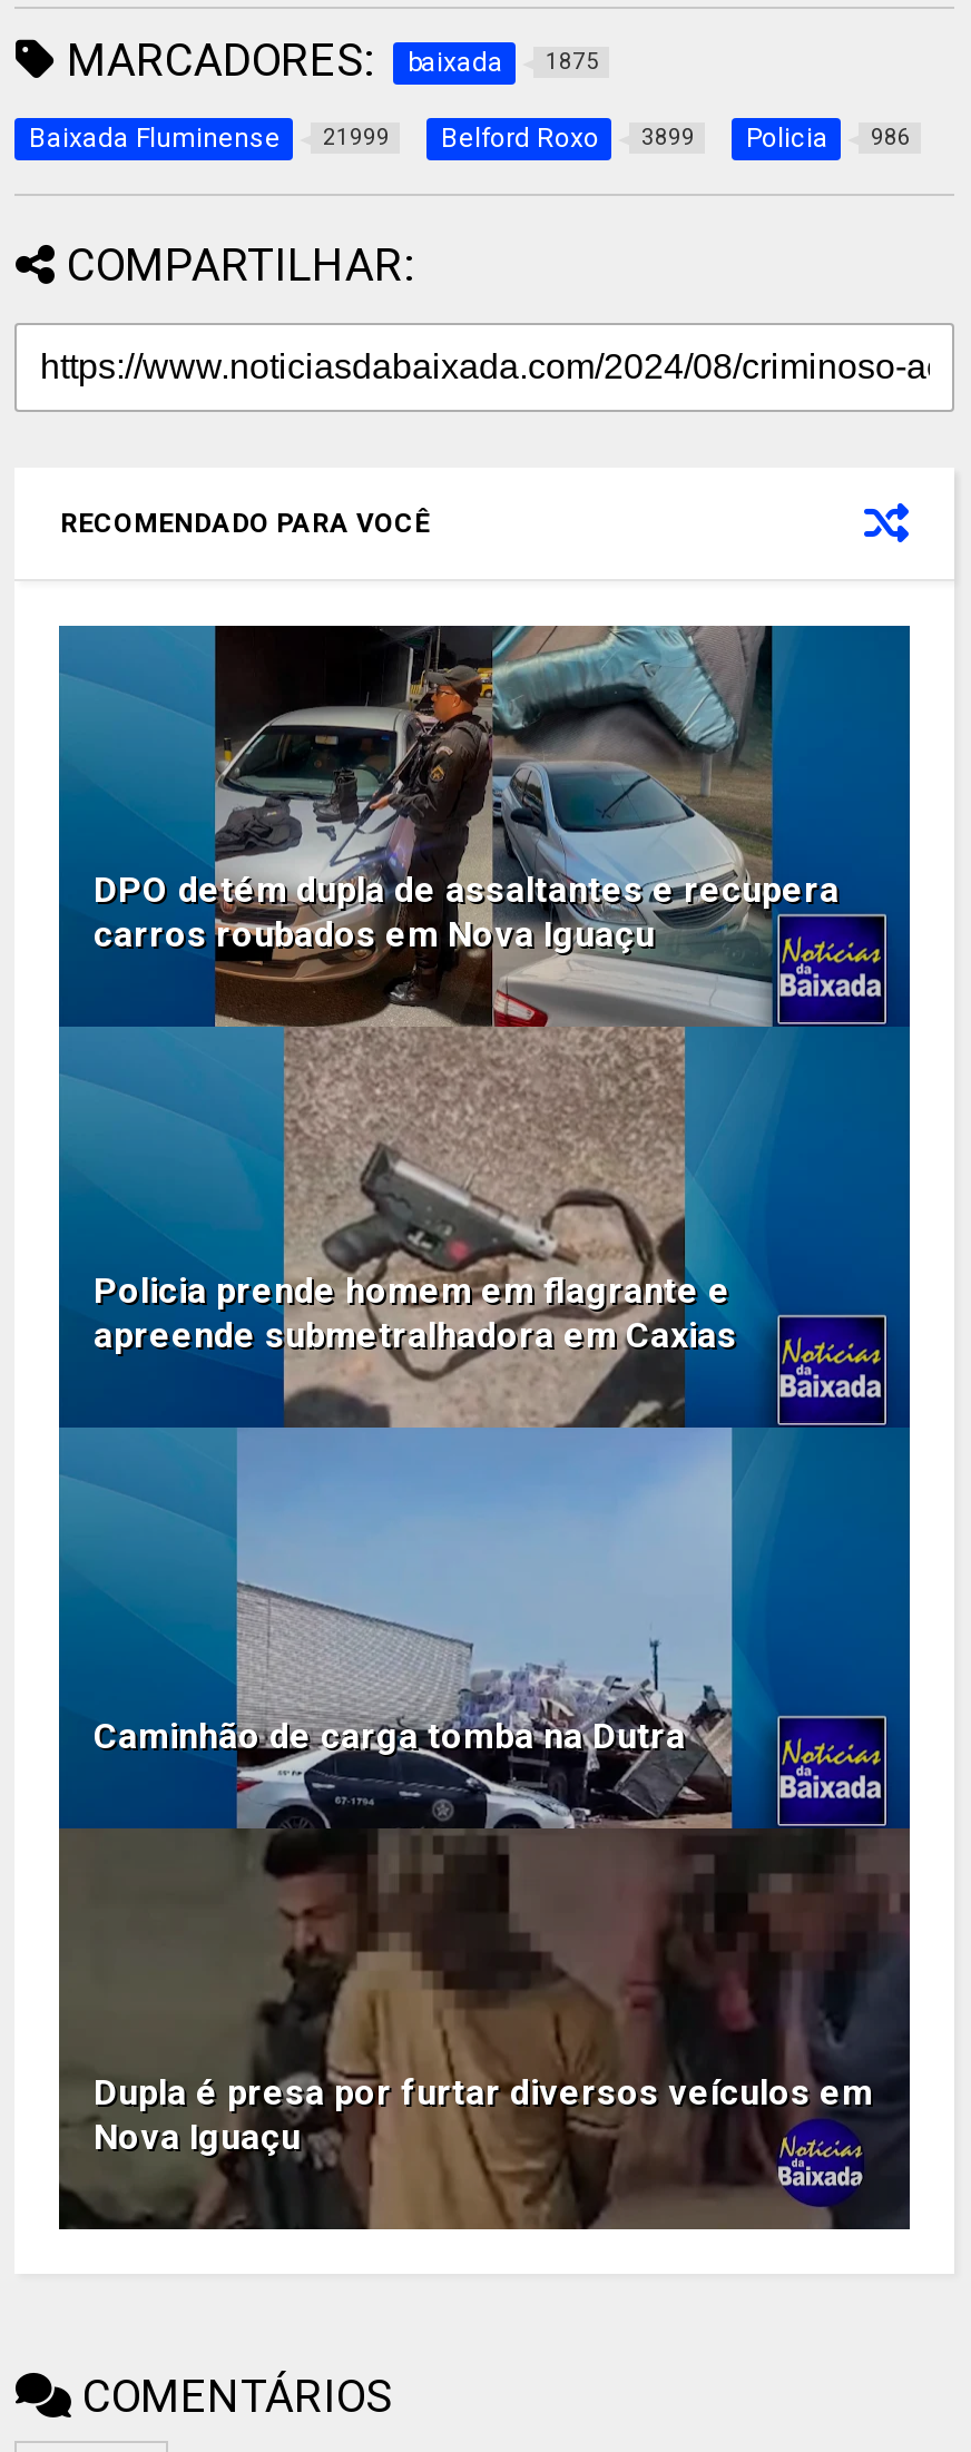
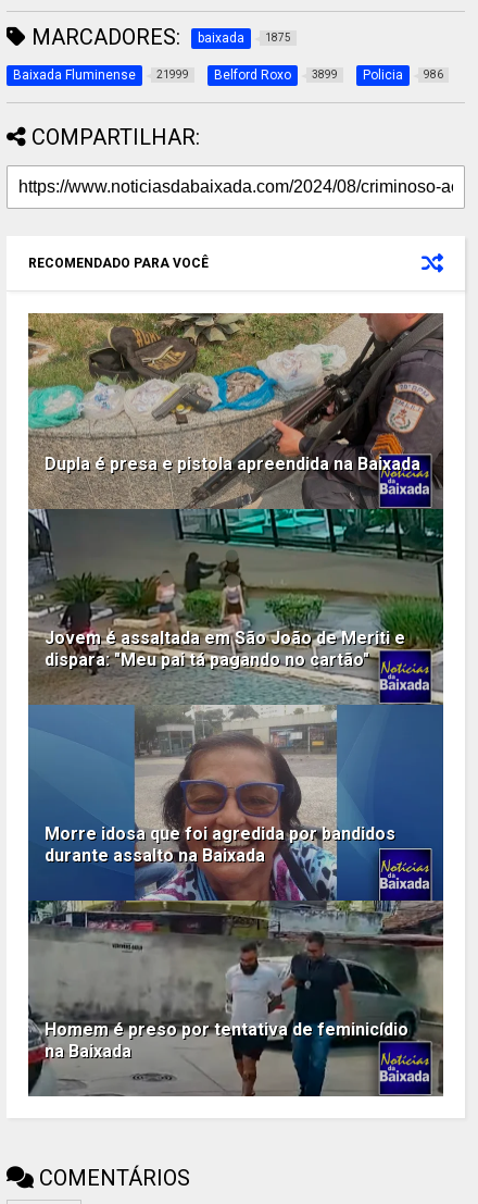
- [image]
- DPO detém dupla de assaltantes e recupera
- carros roubados em Nova Iguaçu
+ [image]
+ Dupla é presa e pistola apreendida na Baixada

- Policia prende homem em flagrante e
- apreende submetralhadora em Caxias
+ Jovem é assaltada em São João de Meriti e
+ dispara: "Meu pai tá pagando no cartão"

- [image]
- Caminhão de carga tomba na Dutra
+ [image]
+ Morre idosa que foi agredida por bandidos
+ durante assalto na Baixada

- Dupla é presa por furtar diversos veículos em
- Nova Iguaçu
+ Homem é preso por tentativa de feminicídio
+ na Baixada
